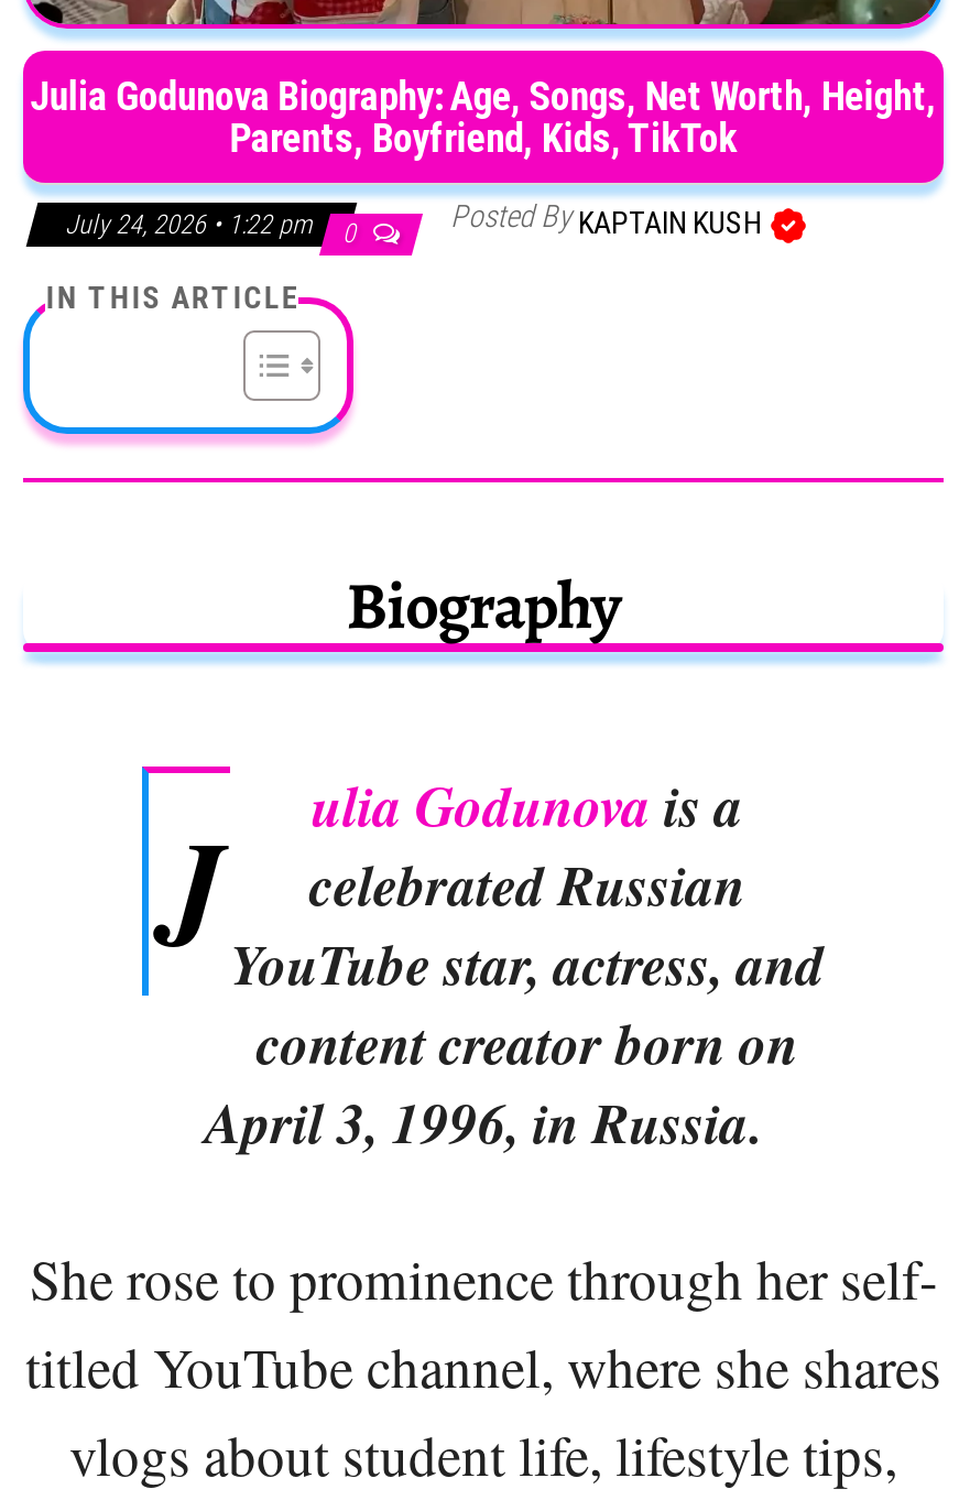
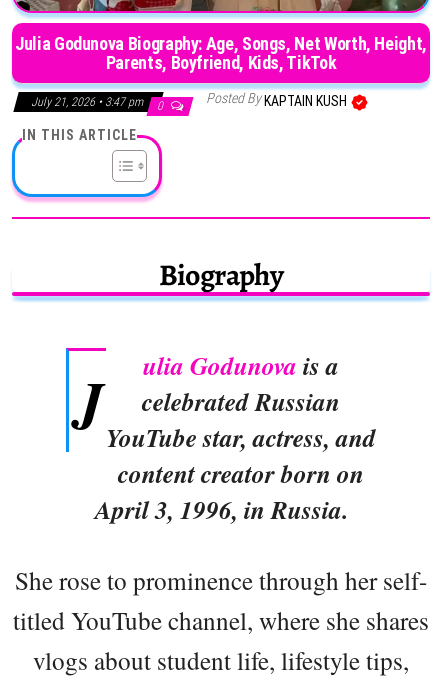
- July 24, 2026 • 1:22 pm 0
+ July 21, 2026 • 3:47 pm 0
